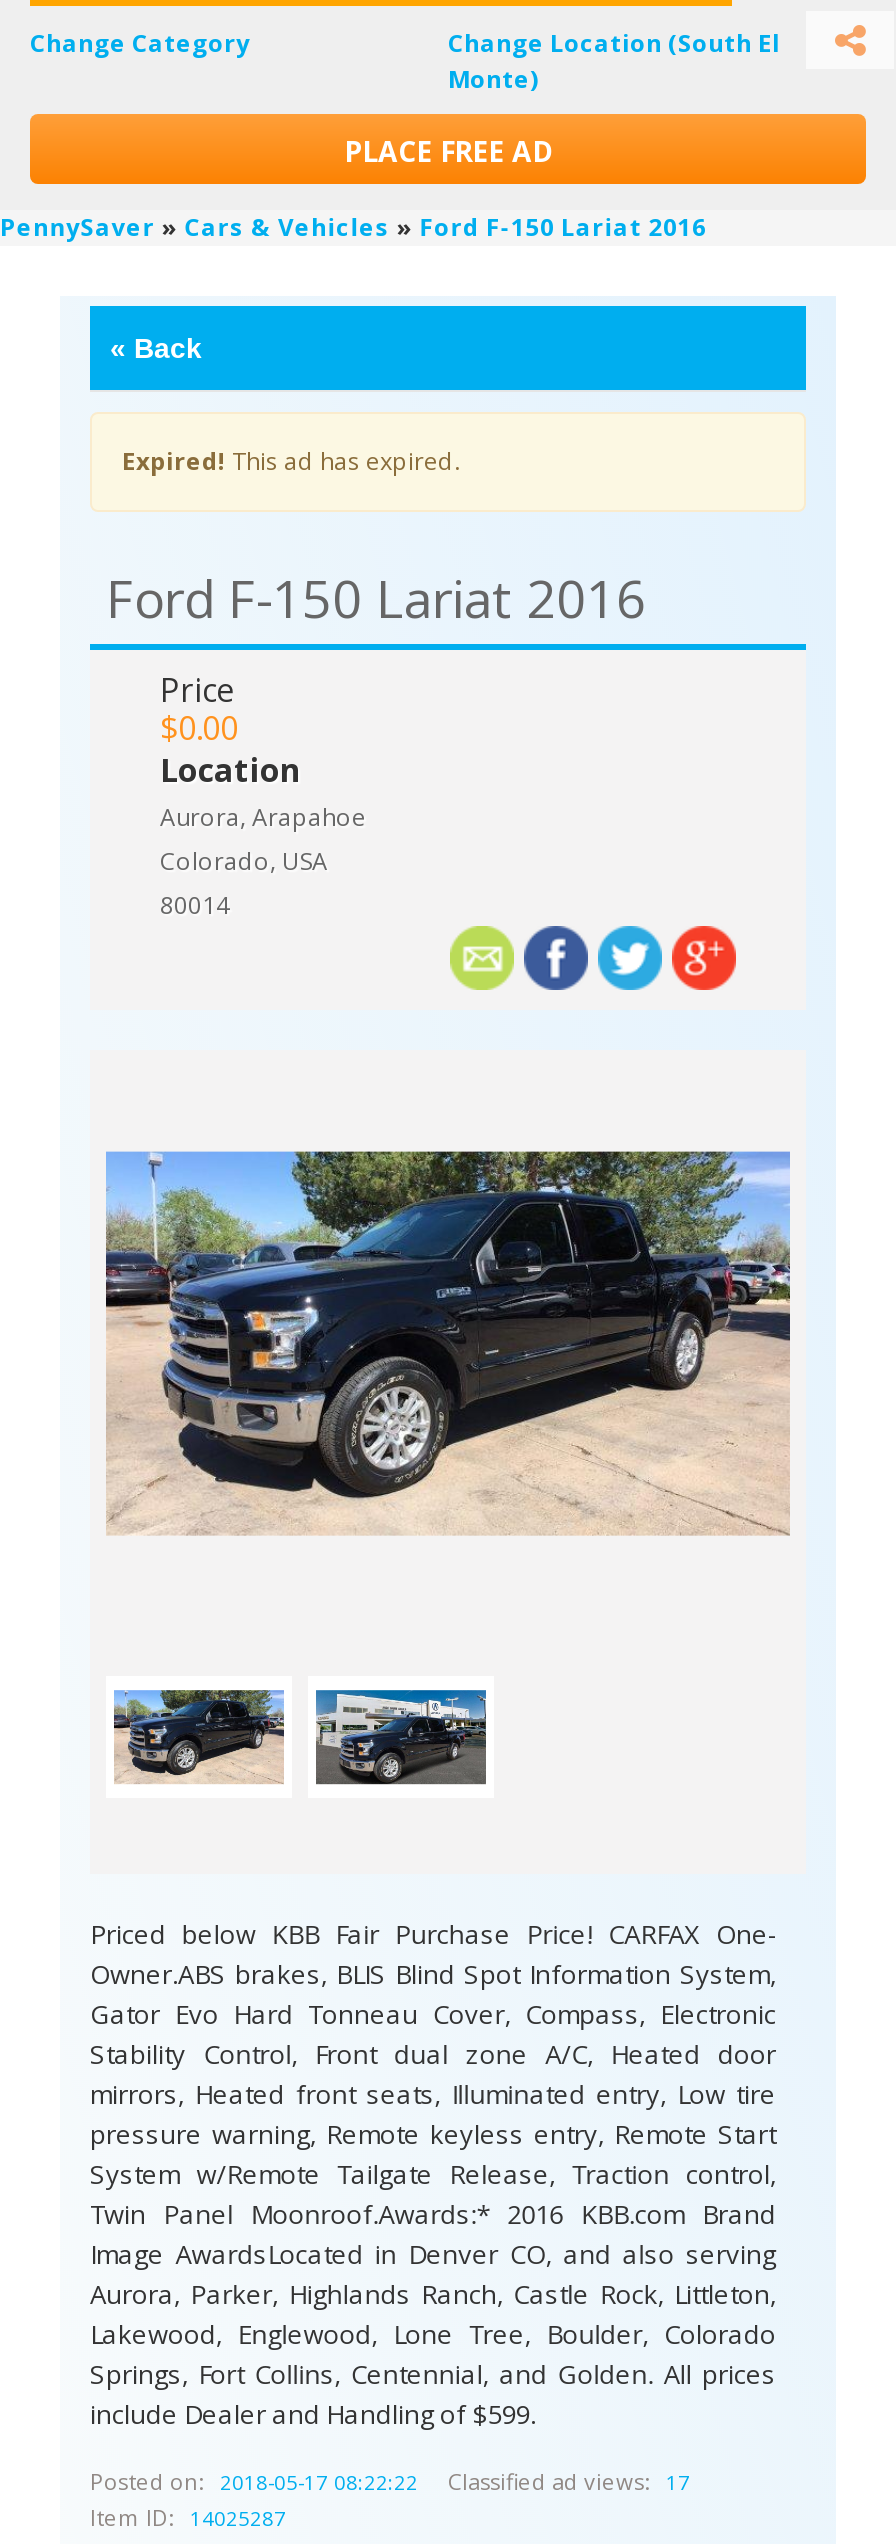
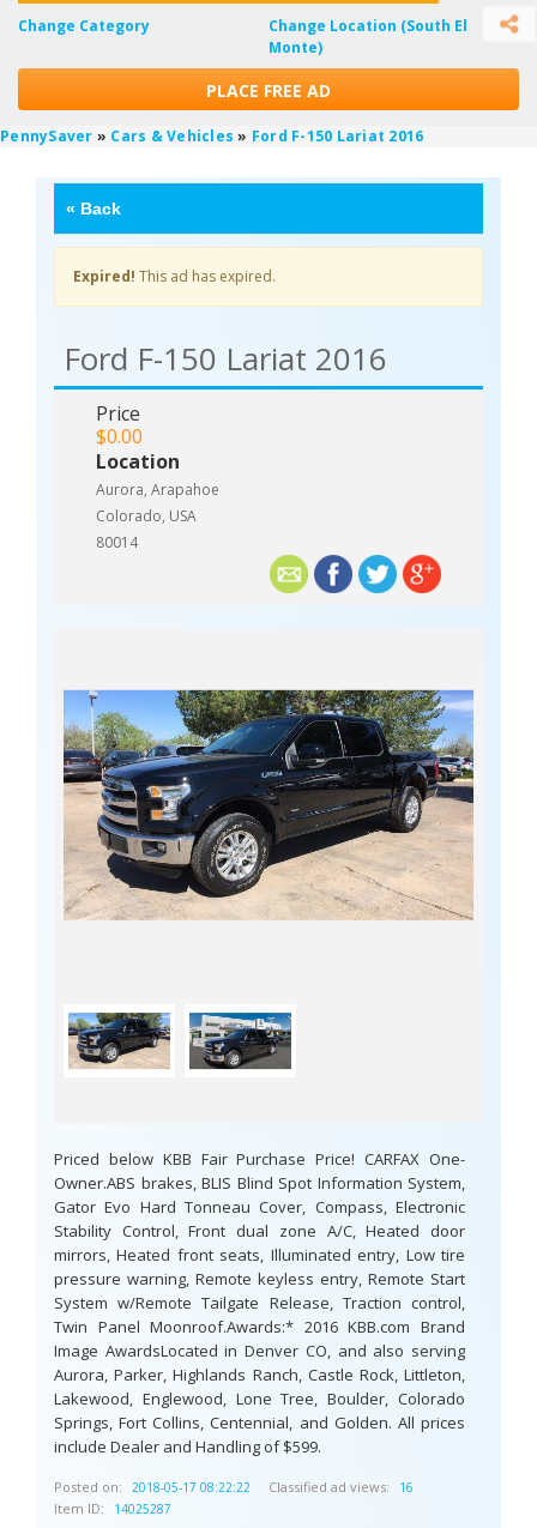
- Classified ad views: 17
+ Classified ad views: 16
